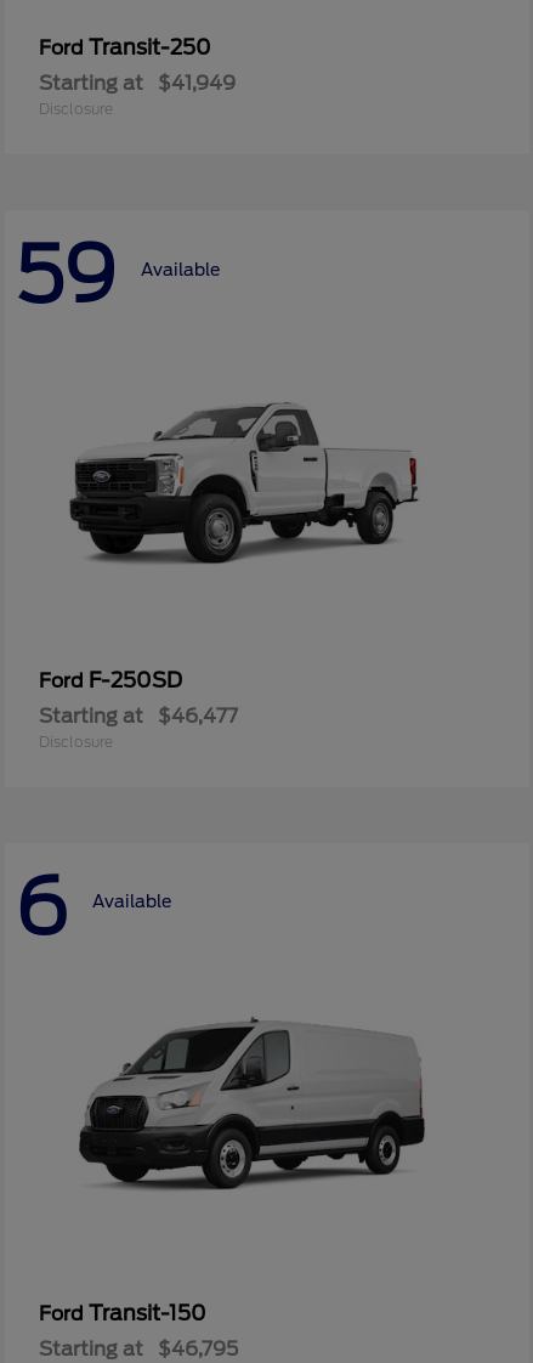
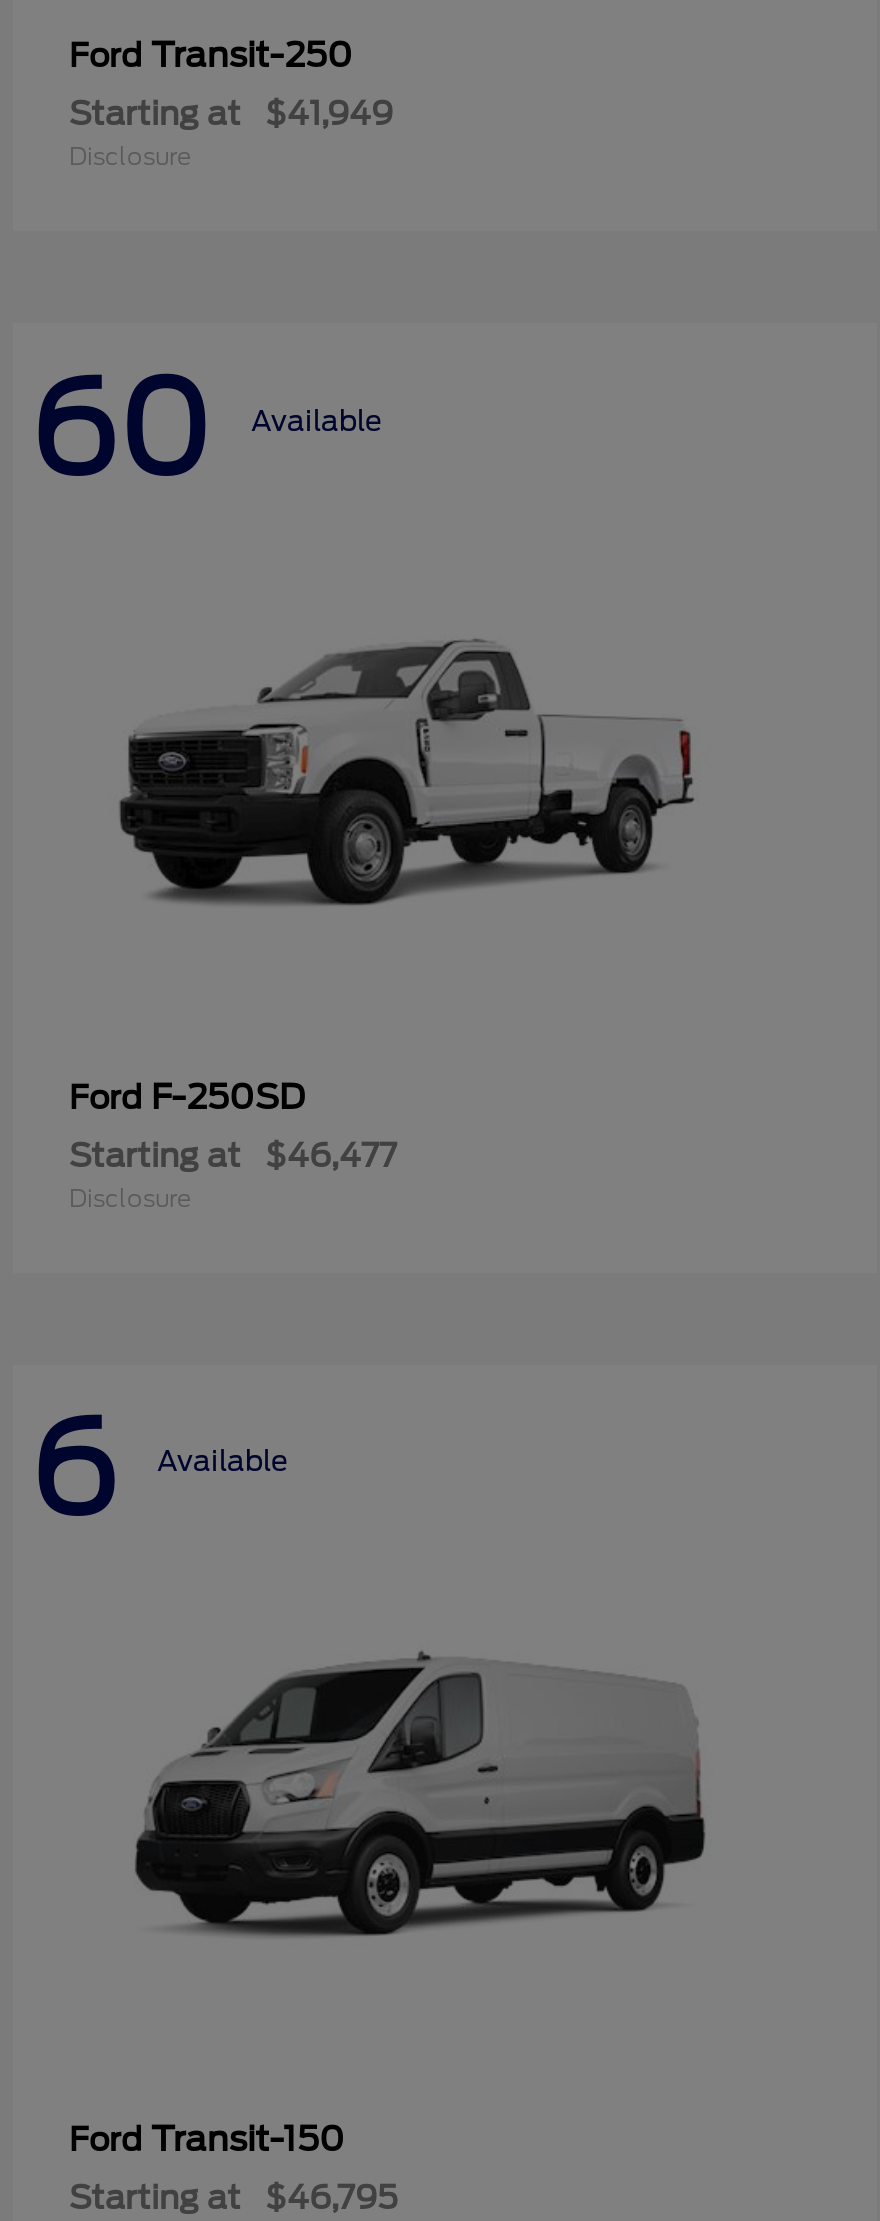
- 59 Available
+ 60 Available
